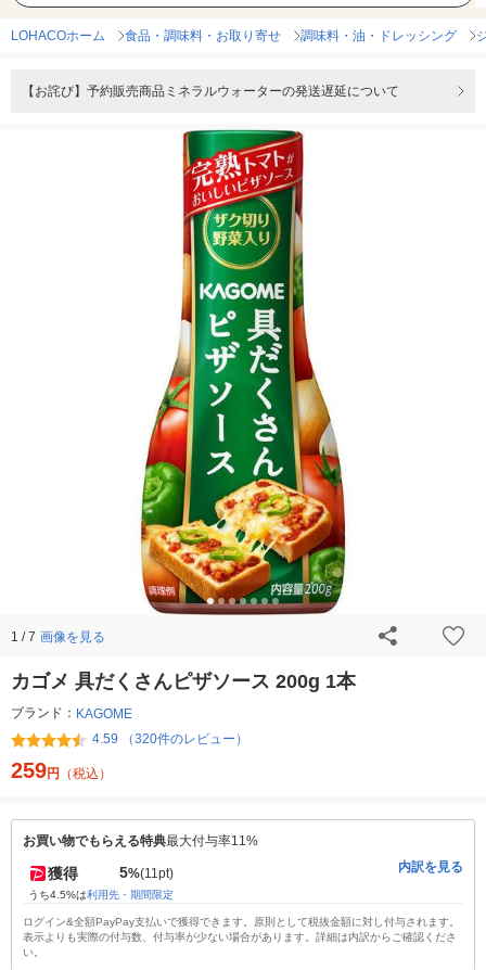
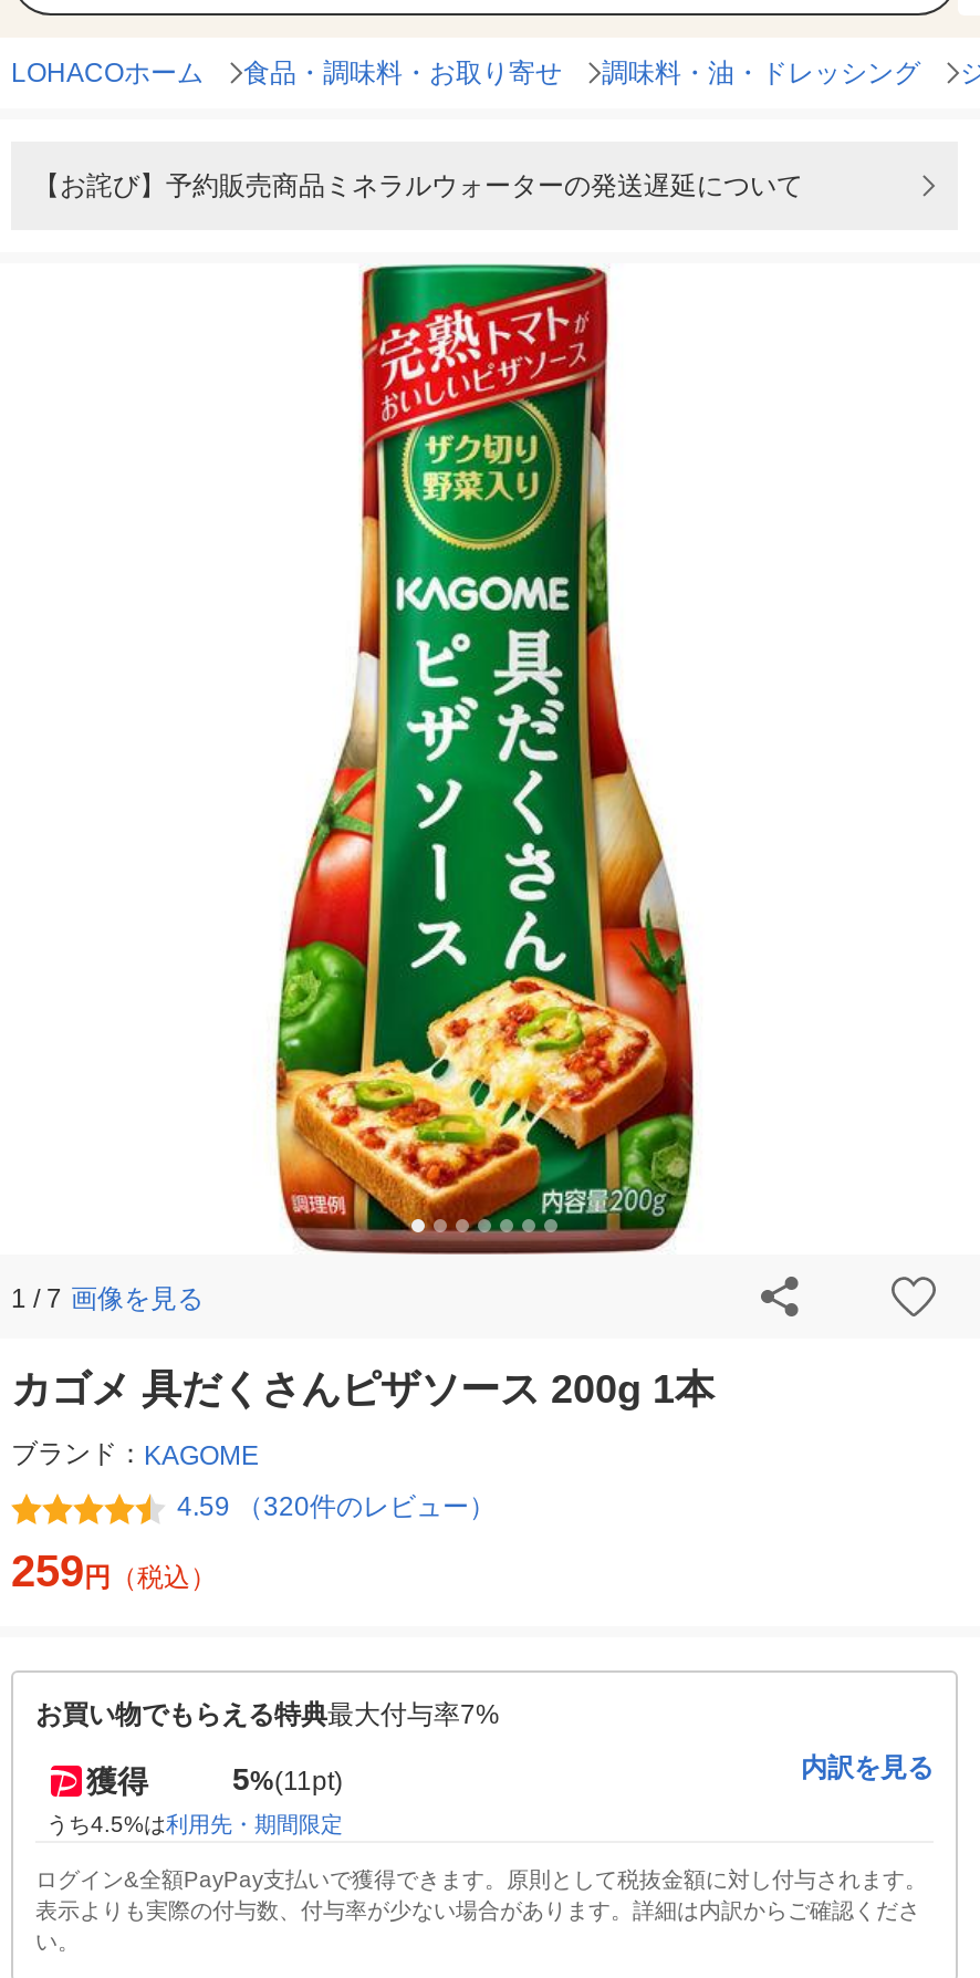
- お買い物でもらえる特典最大付与率11%
+ お買い物でもらえる特典最大付与率7%
